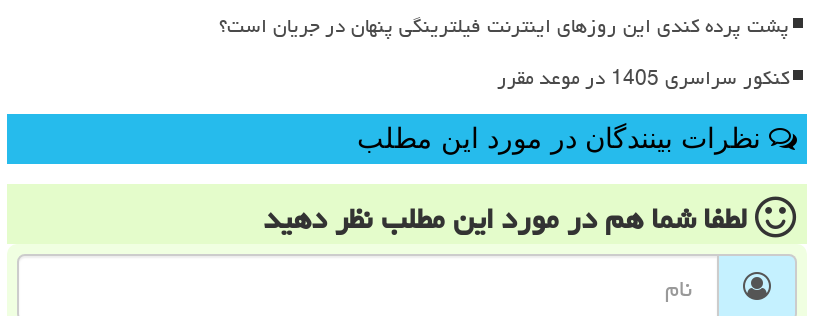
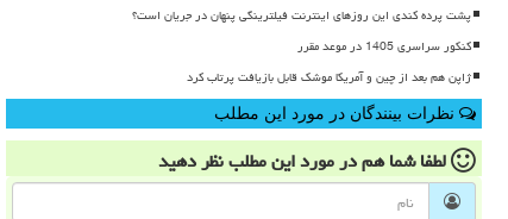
+ ژاپن هم بعد از چین و آمریکا موشک قابل بازیافت پرتاب کرد
